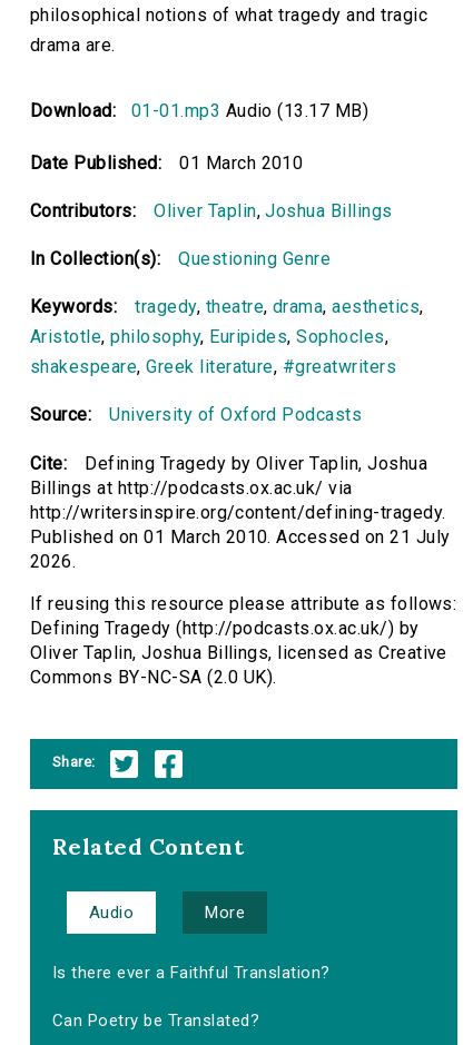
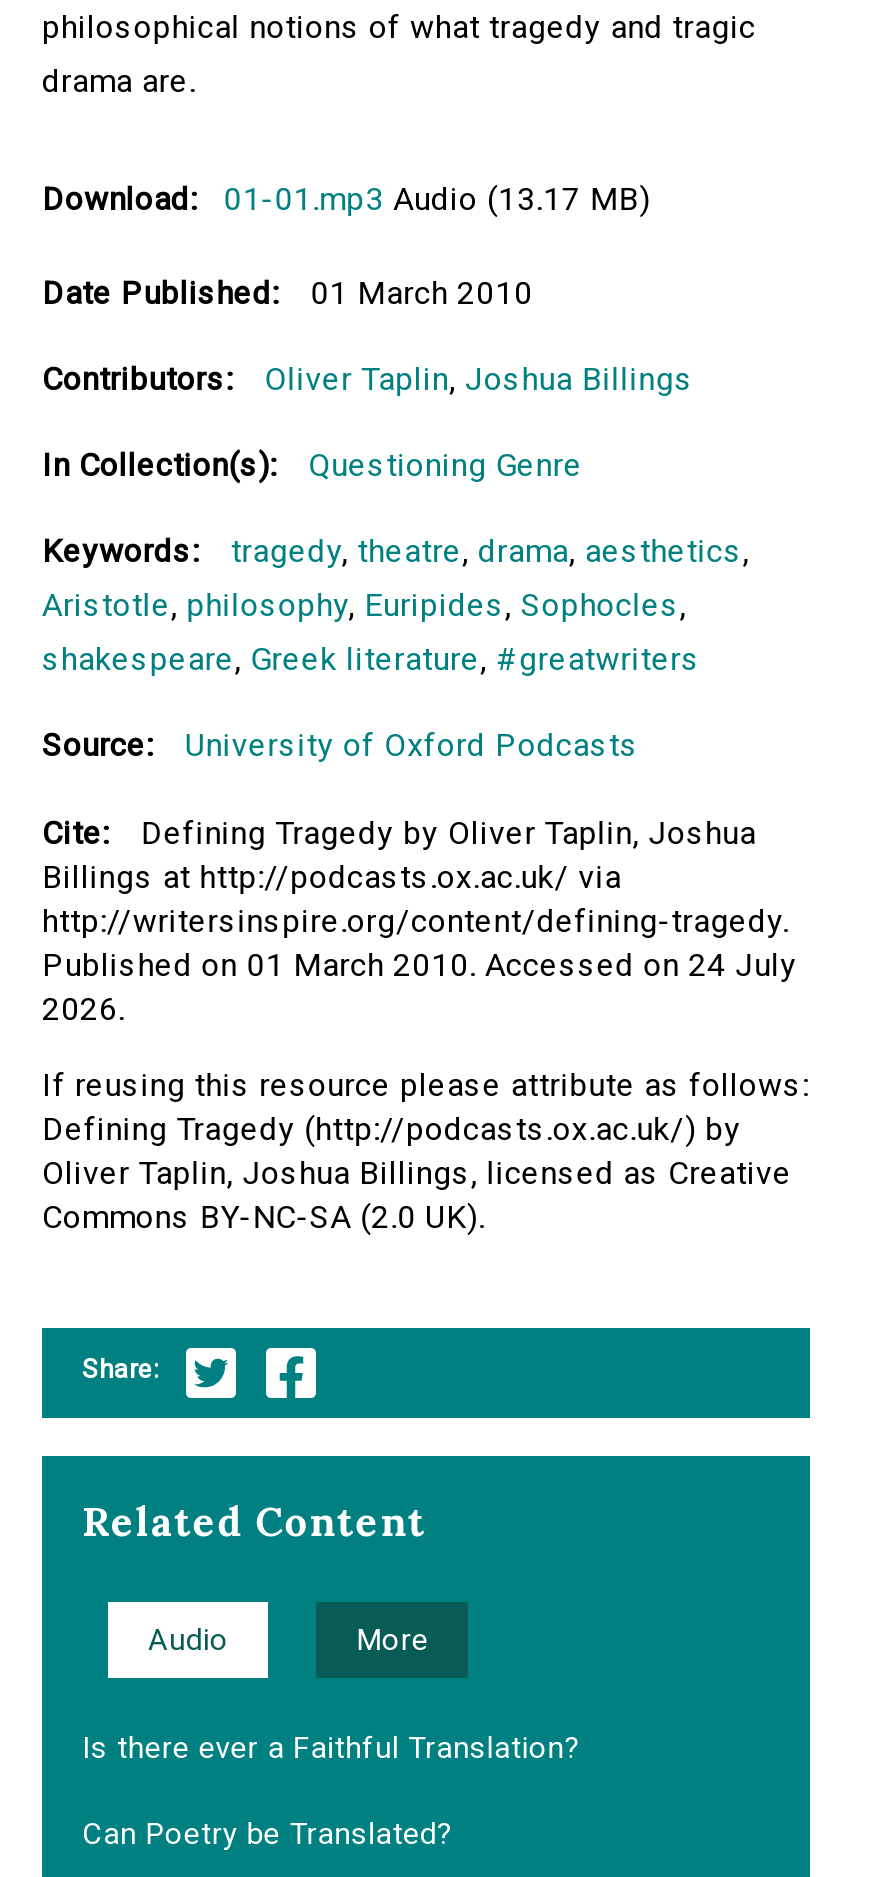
- Published on 01 March 2010. Accessed on 21 July
+ Published on 01 March 2010. Accessed on 24 July
